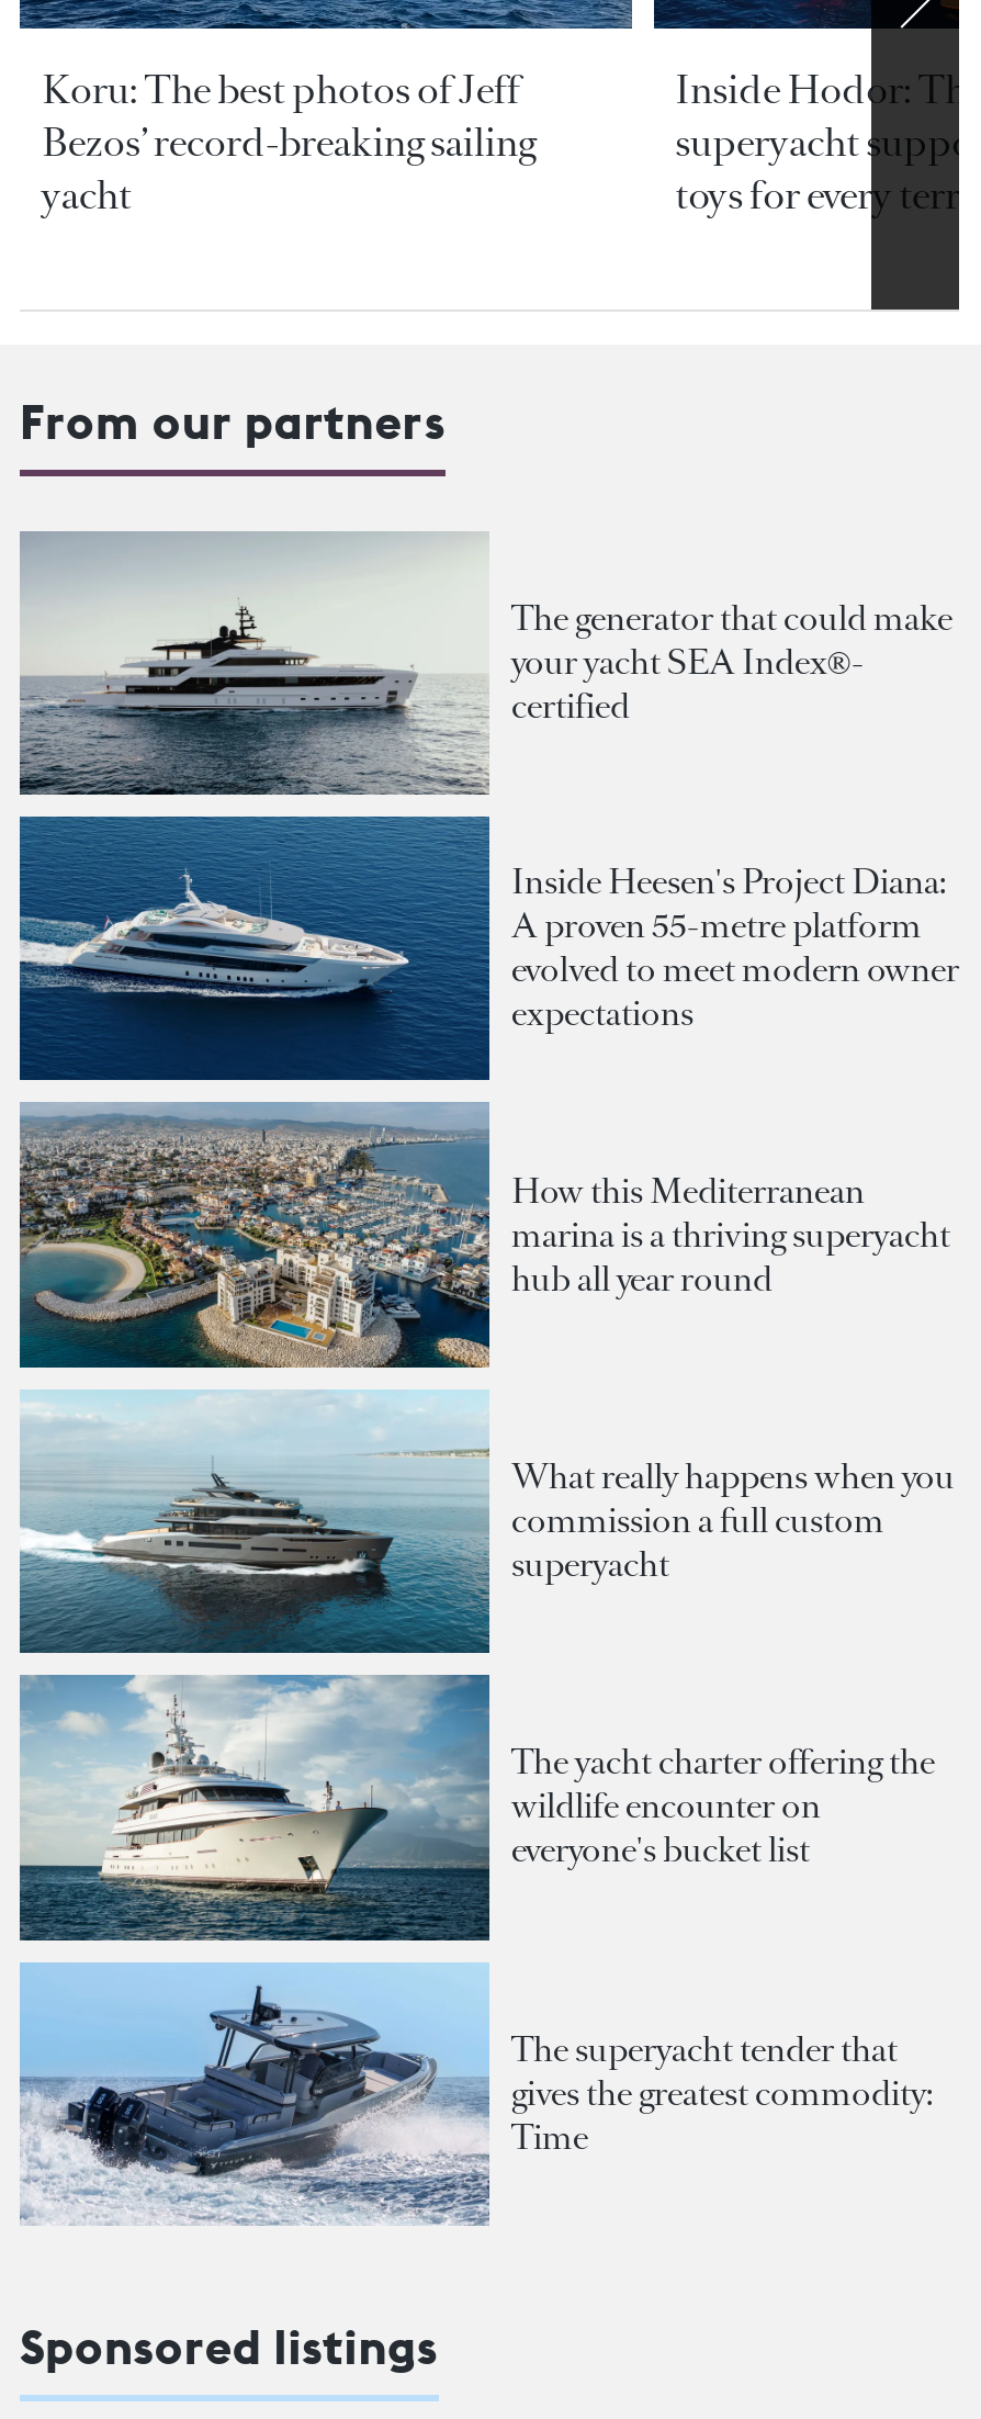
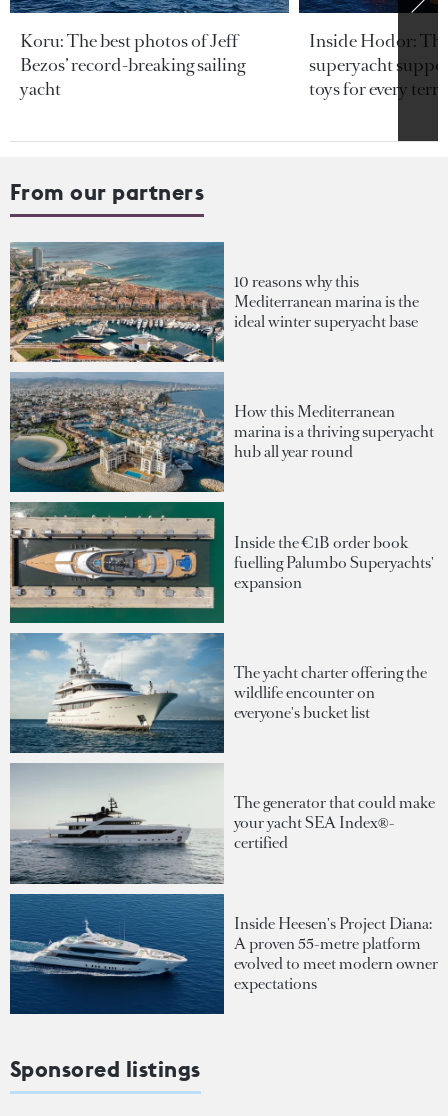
+ [image]
+ Inside the €1B order book
+ fuelling Palumbo Superyachts'
+ expansion

+ [image]
+ 10 reasons why this
+ Mediterranean marina is the
+ ideal winter superyacht base

moved down: [image] | The generator that could make | your yacht SEA Index®- | certified | Inside Heesen's Project Diana: | A proven 55-metre platform | evolved to meet modern owner | expectations

moved up: [image] | How this Mediterranean | marina is a thriving superyacht | hub all year round

- [image]
- What really happens when you
- commission a full custom
- superyacht

moved up: [image] | The yacht charter offering the | wildlife encounter on | everyone's bucket list

- [image]
- The superyacht tender that
- gives the greatest commodity:
- Time
